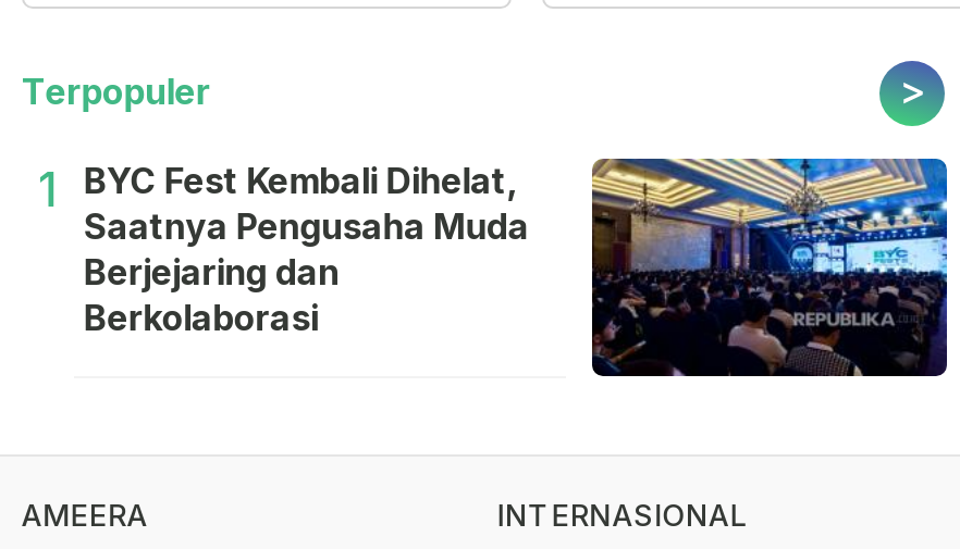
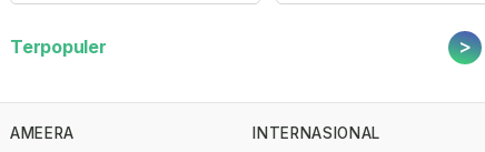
- [image]
- 1
- BYC Fest Kembali Dihelat,
- Saatnya Pengusaha Muda
- Berjejaring dan
- Berkolaborasi
